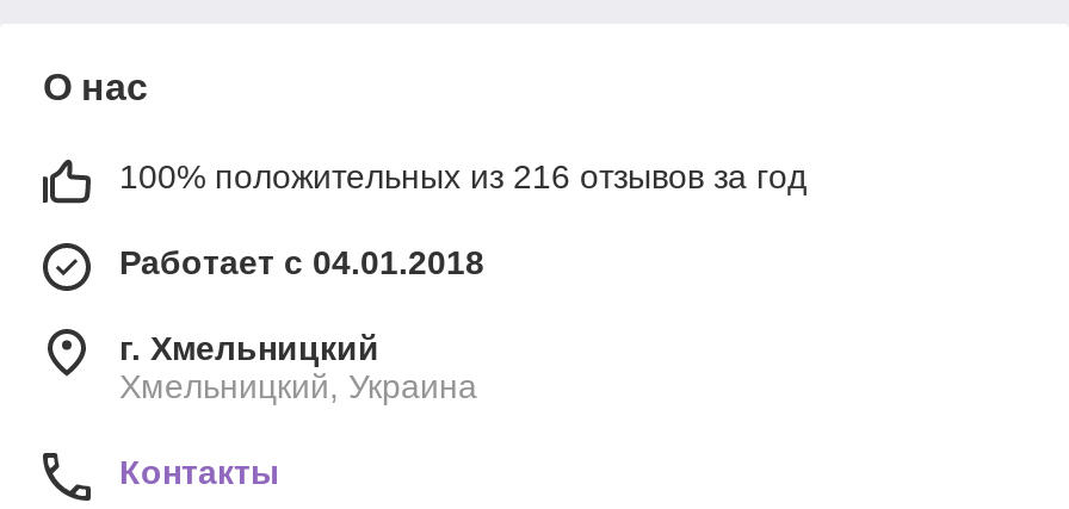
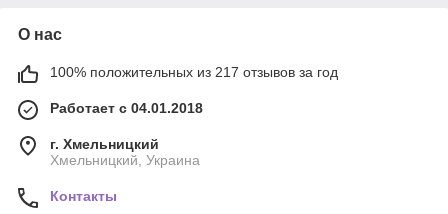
- 100% положительных из 216 отзывов за год
+ 100% положительных из 217 отзывов за год
